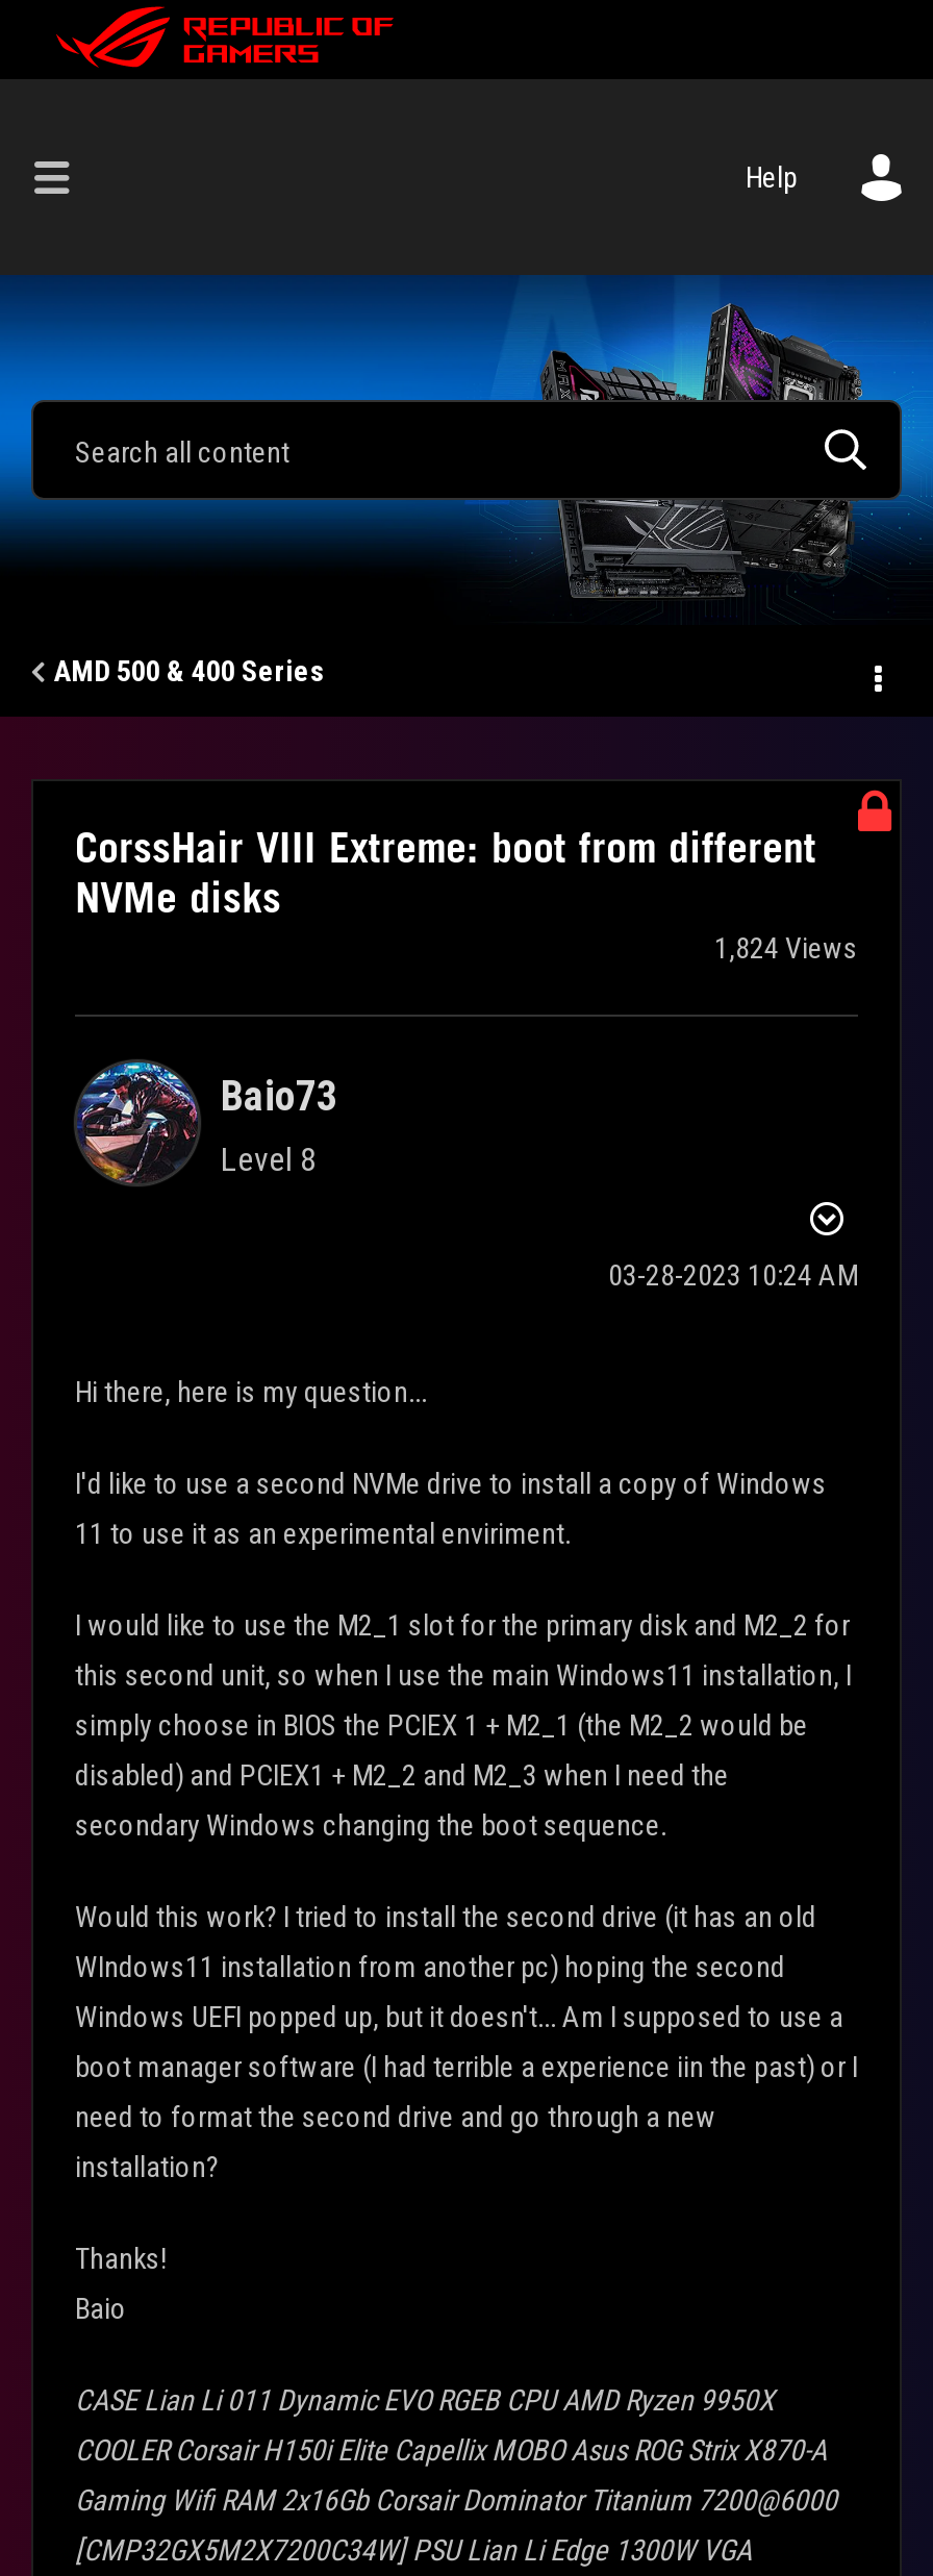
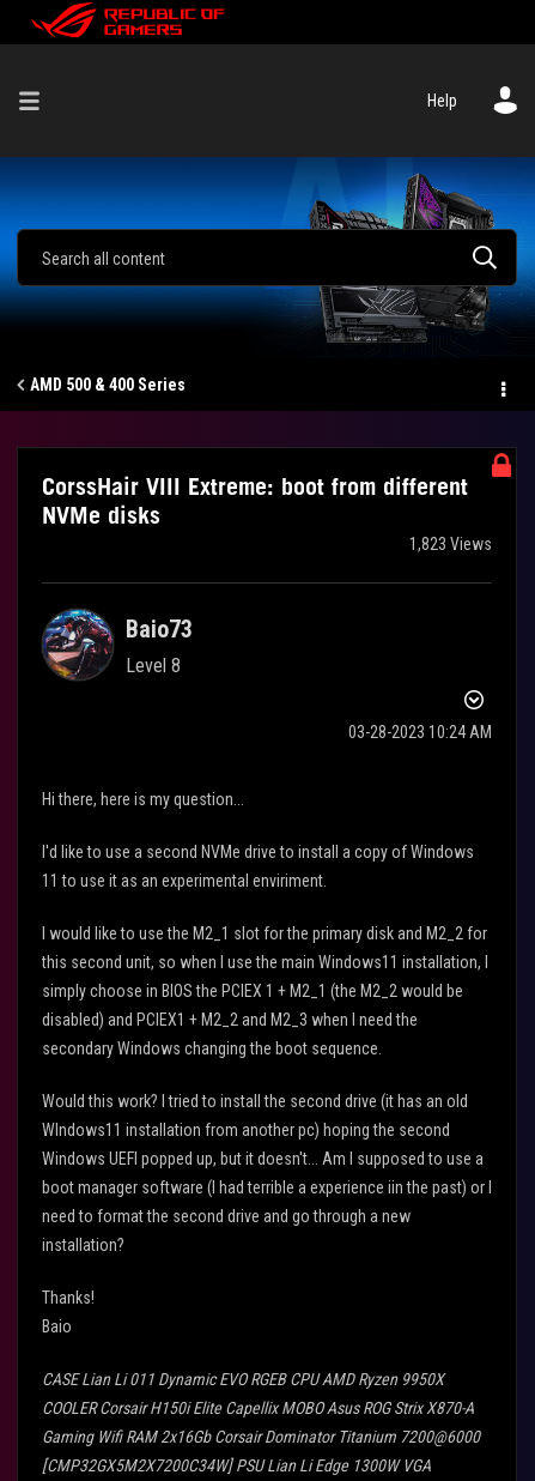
- 1,824 Views
+ 1,823 Views
